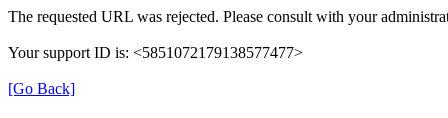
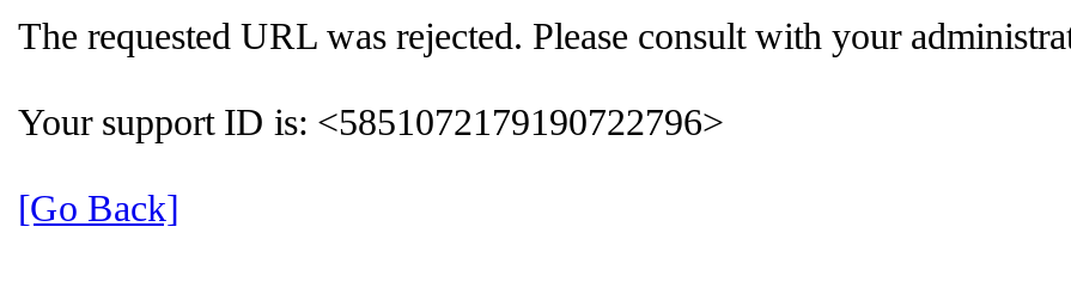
- Your support ID is: <5851072179138577477>
+ Your support ID is: <5851072179190722796>
